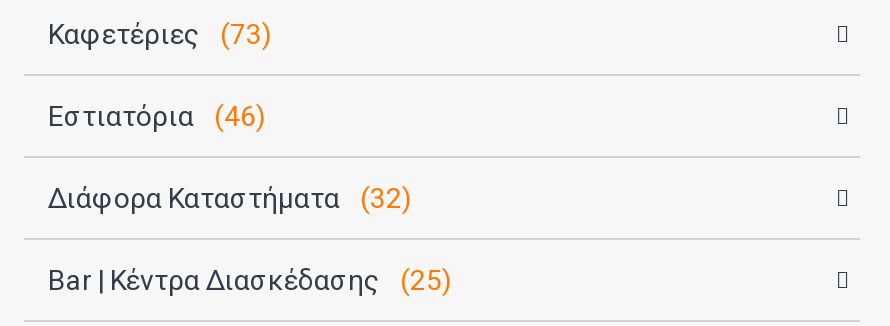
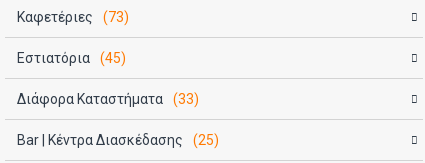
- Εστιατόρια (46)
+ Εστιατόρια (45)

- Διάφορα Καταστήματα (32)
+ Διάφορα Καταστήματα (33)
